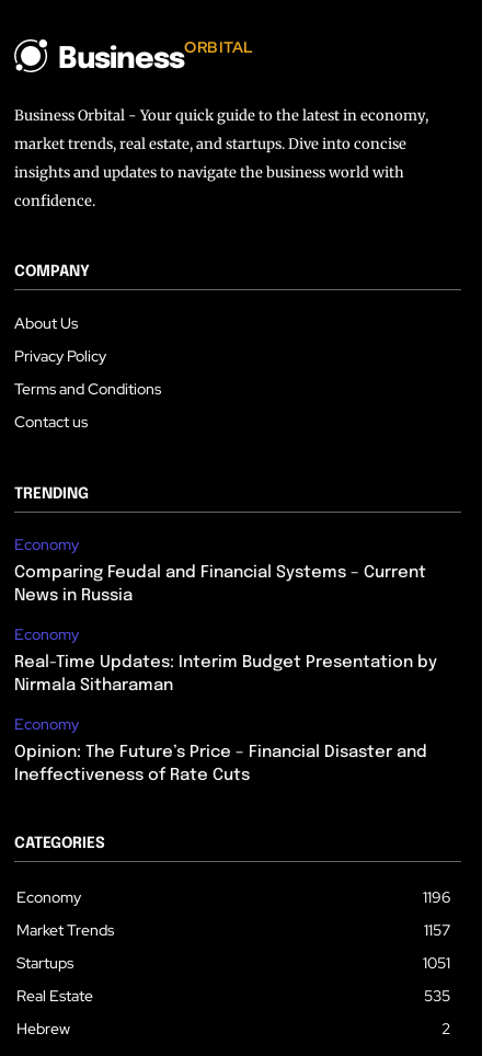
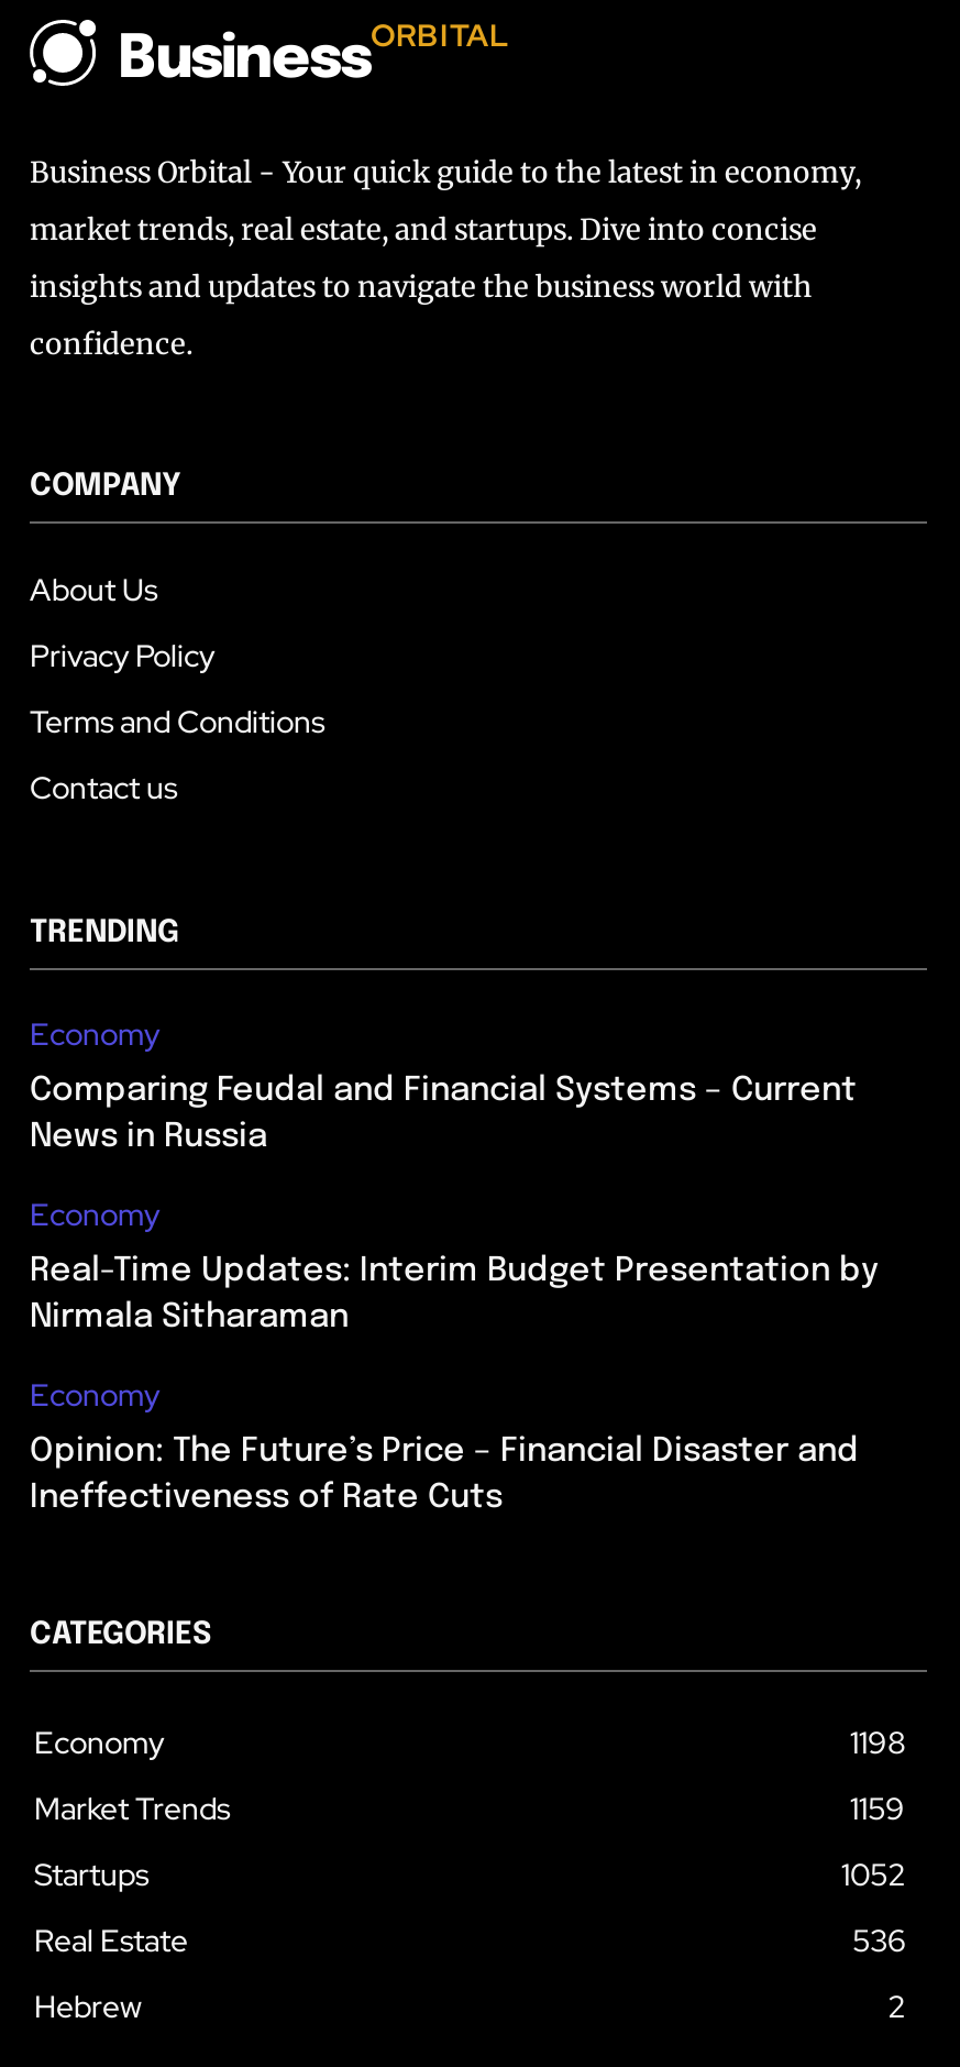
- 1196
+ 1198

- 1157
+ 1159

- 1051
+ 1052

- 535
+ 536
